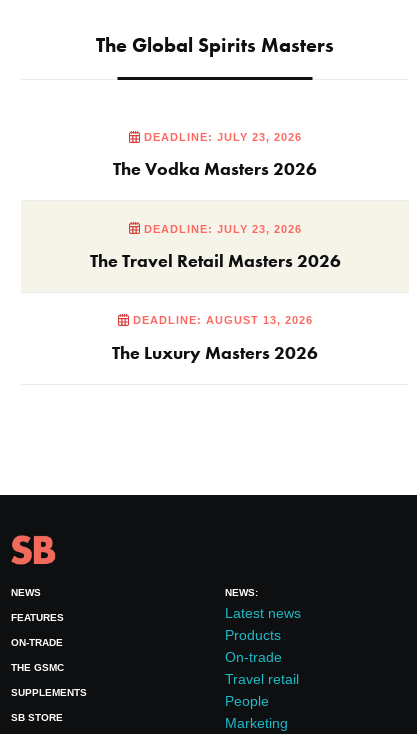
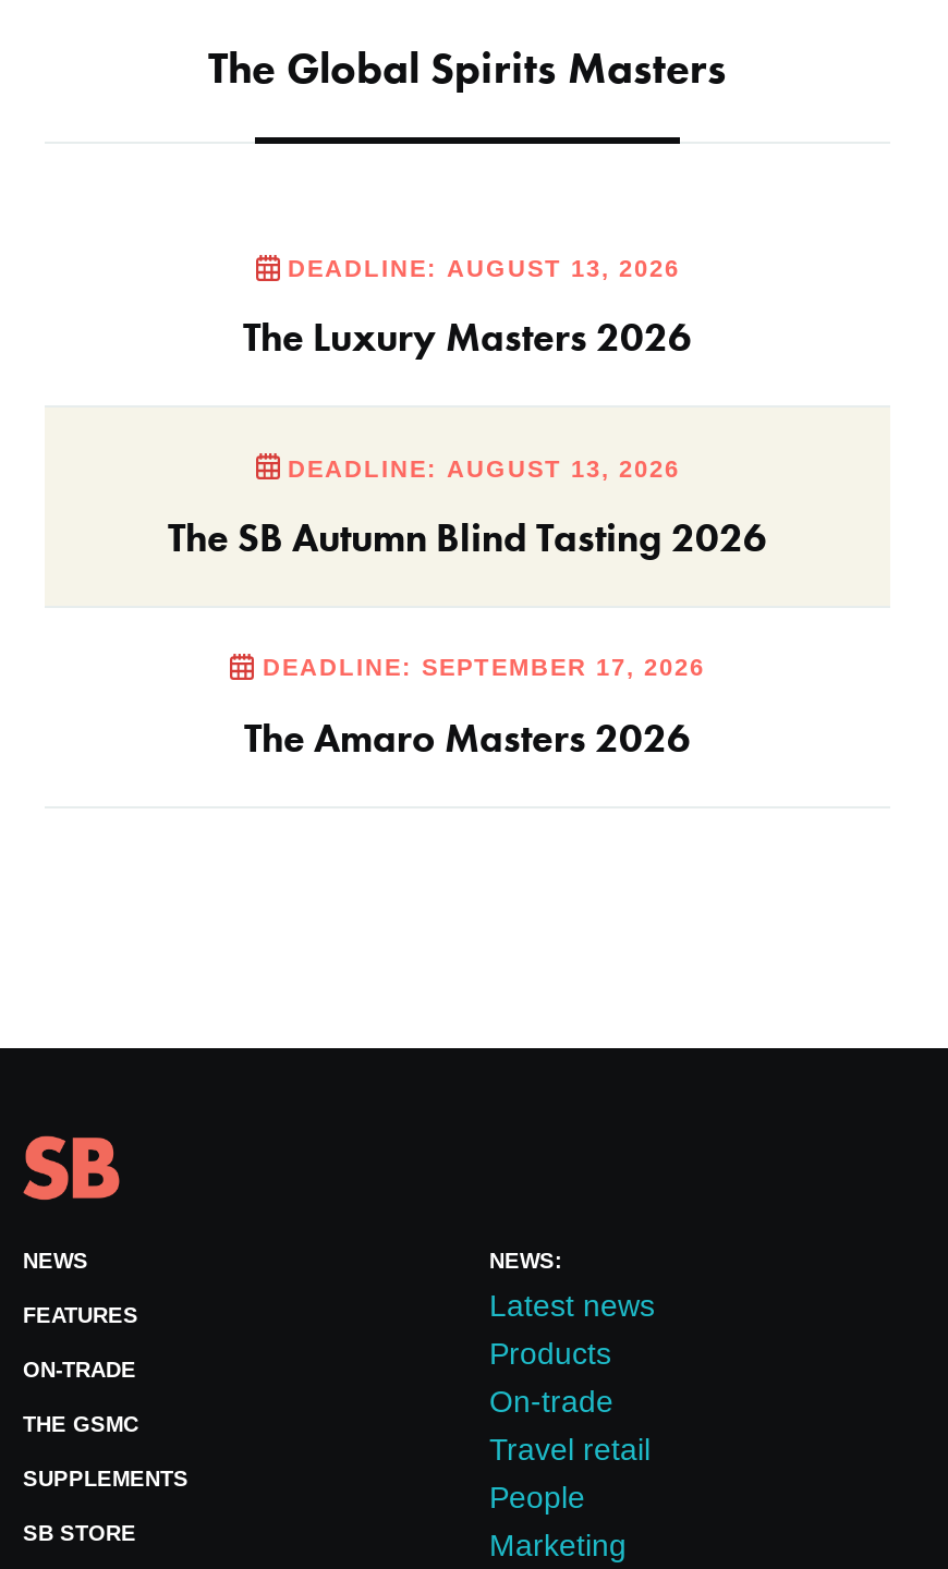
- DEADLINE: JULY 23, 2026
- The Vodka Masters 2026
- DEADLINE: JULY 23, 2026
- The Travel Retail Masters 2026

moved up: DEADLINE: AUGUST 13, 2026 | The Luxury Masters 2026

+ DEADLINE: AUGUST 13, 2026
+ The SB Autumn Blind Tasting 2026
+ DEADLINE: SEPTEMBER 17, 2026
+ The Amaro Masters 2026
